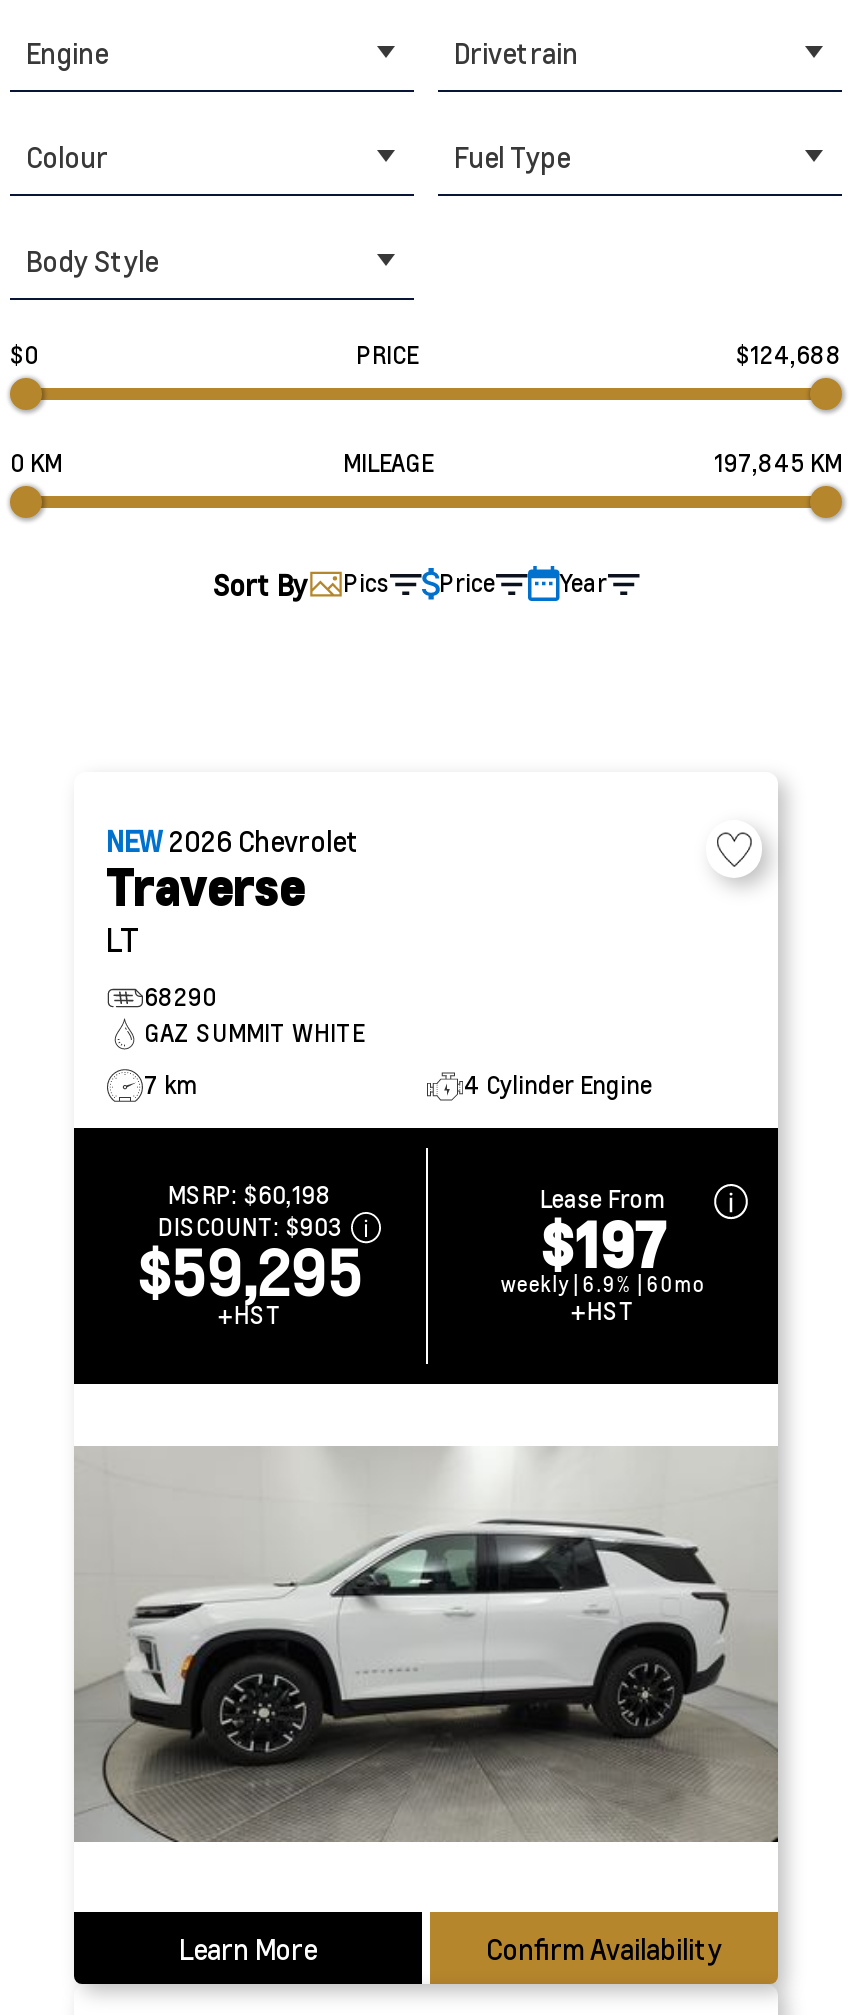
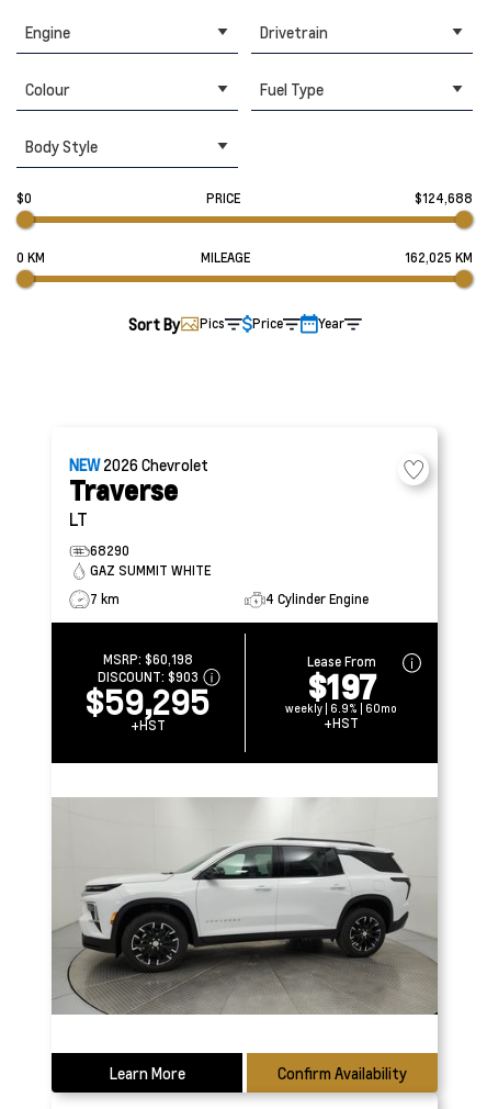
- 197,845 KM
+ 162,025 KM
